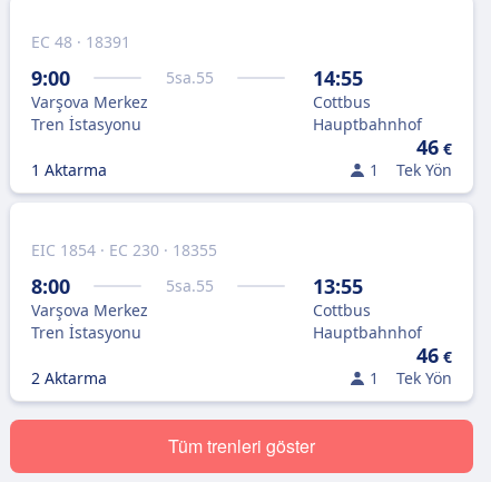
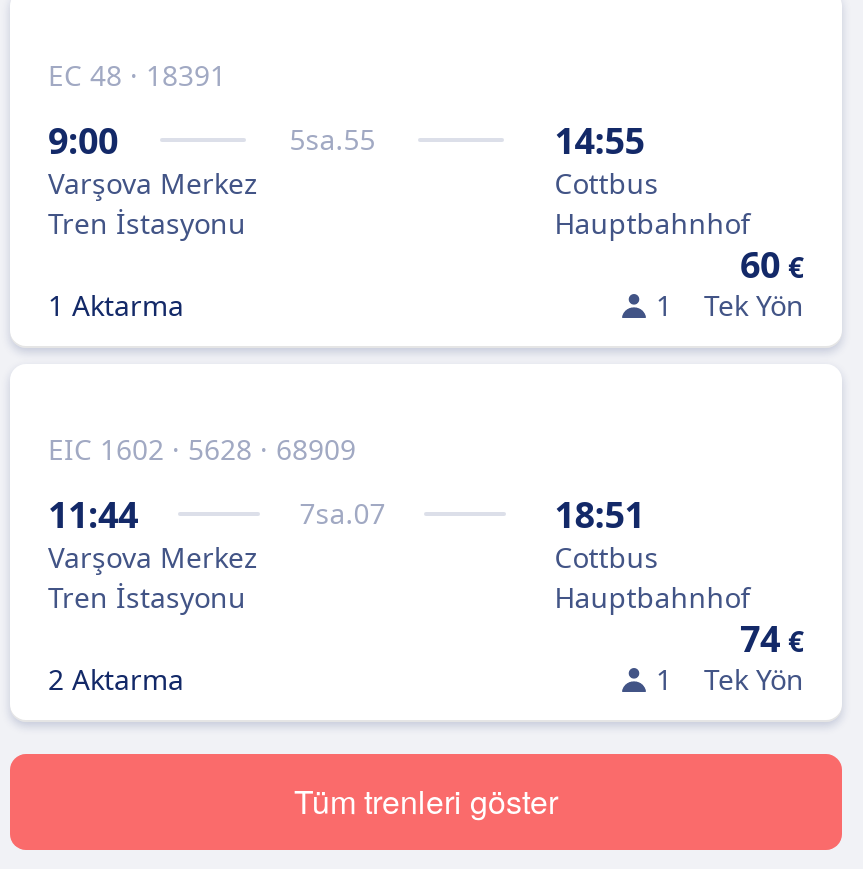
- 46 €
+ 60 €

- EIC 1854 · EC 230 · 18355
+ EIC 1602 · 5628 · 68909

- 8:00
- 5sa.55
+ 11:44
+ 7sa.07

- 13:55
+ 18:51

- 46 €
+ 74 €
